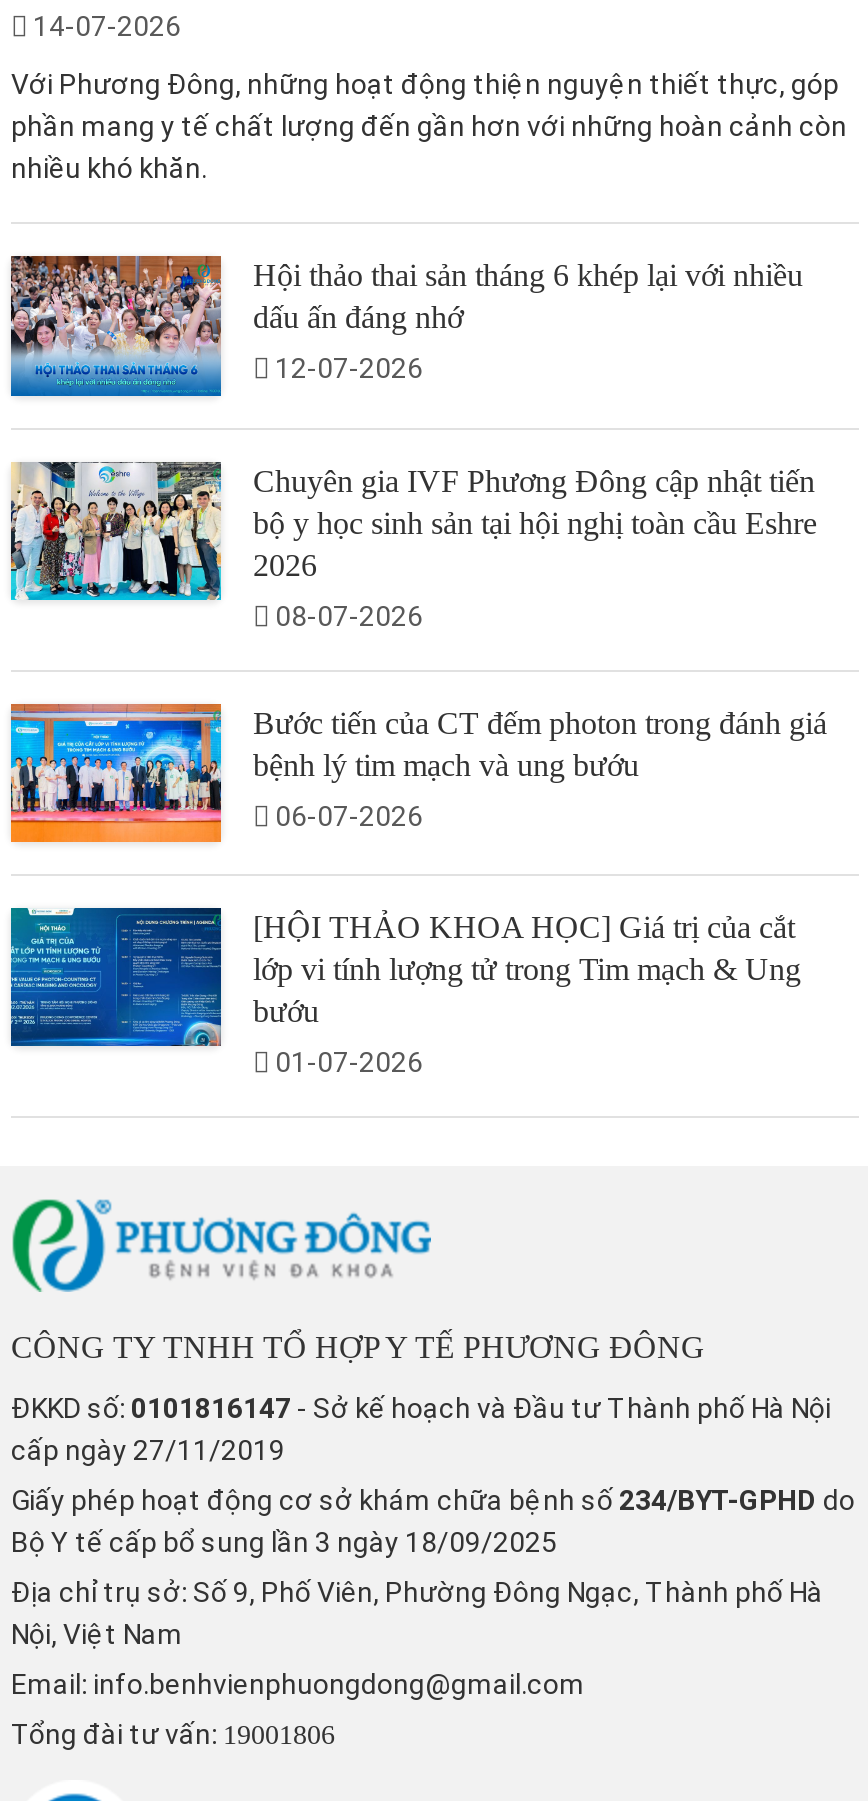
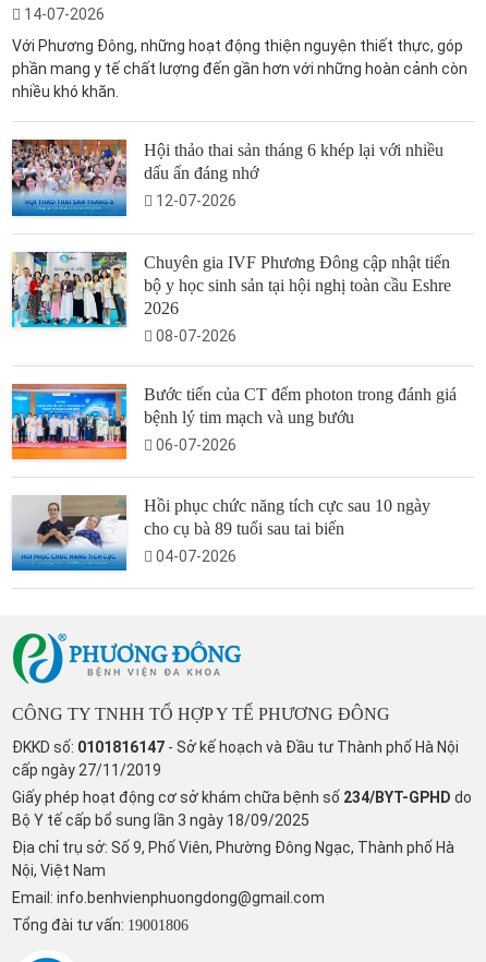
- [image]
- [HỘI THẢO KHOA HỌC] Giá trị của cắt
- lớp vi tính lượng tử trong Tim mạch & Ung
- bướu
+ [image]
+ Hồi phục chức năng tích cực sau 10 ngày
+ cho cụ bà 89 tuổi sau tai biến

- 01-07-2026
+ 04-07-2026
